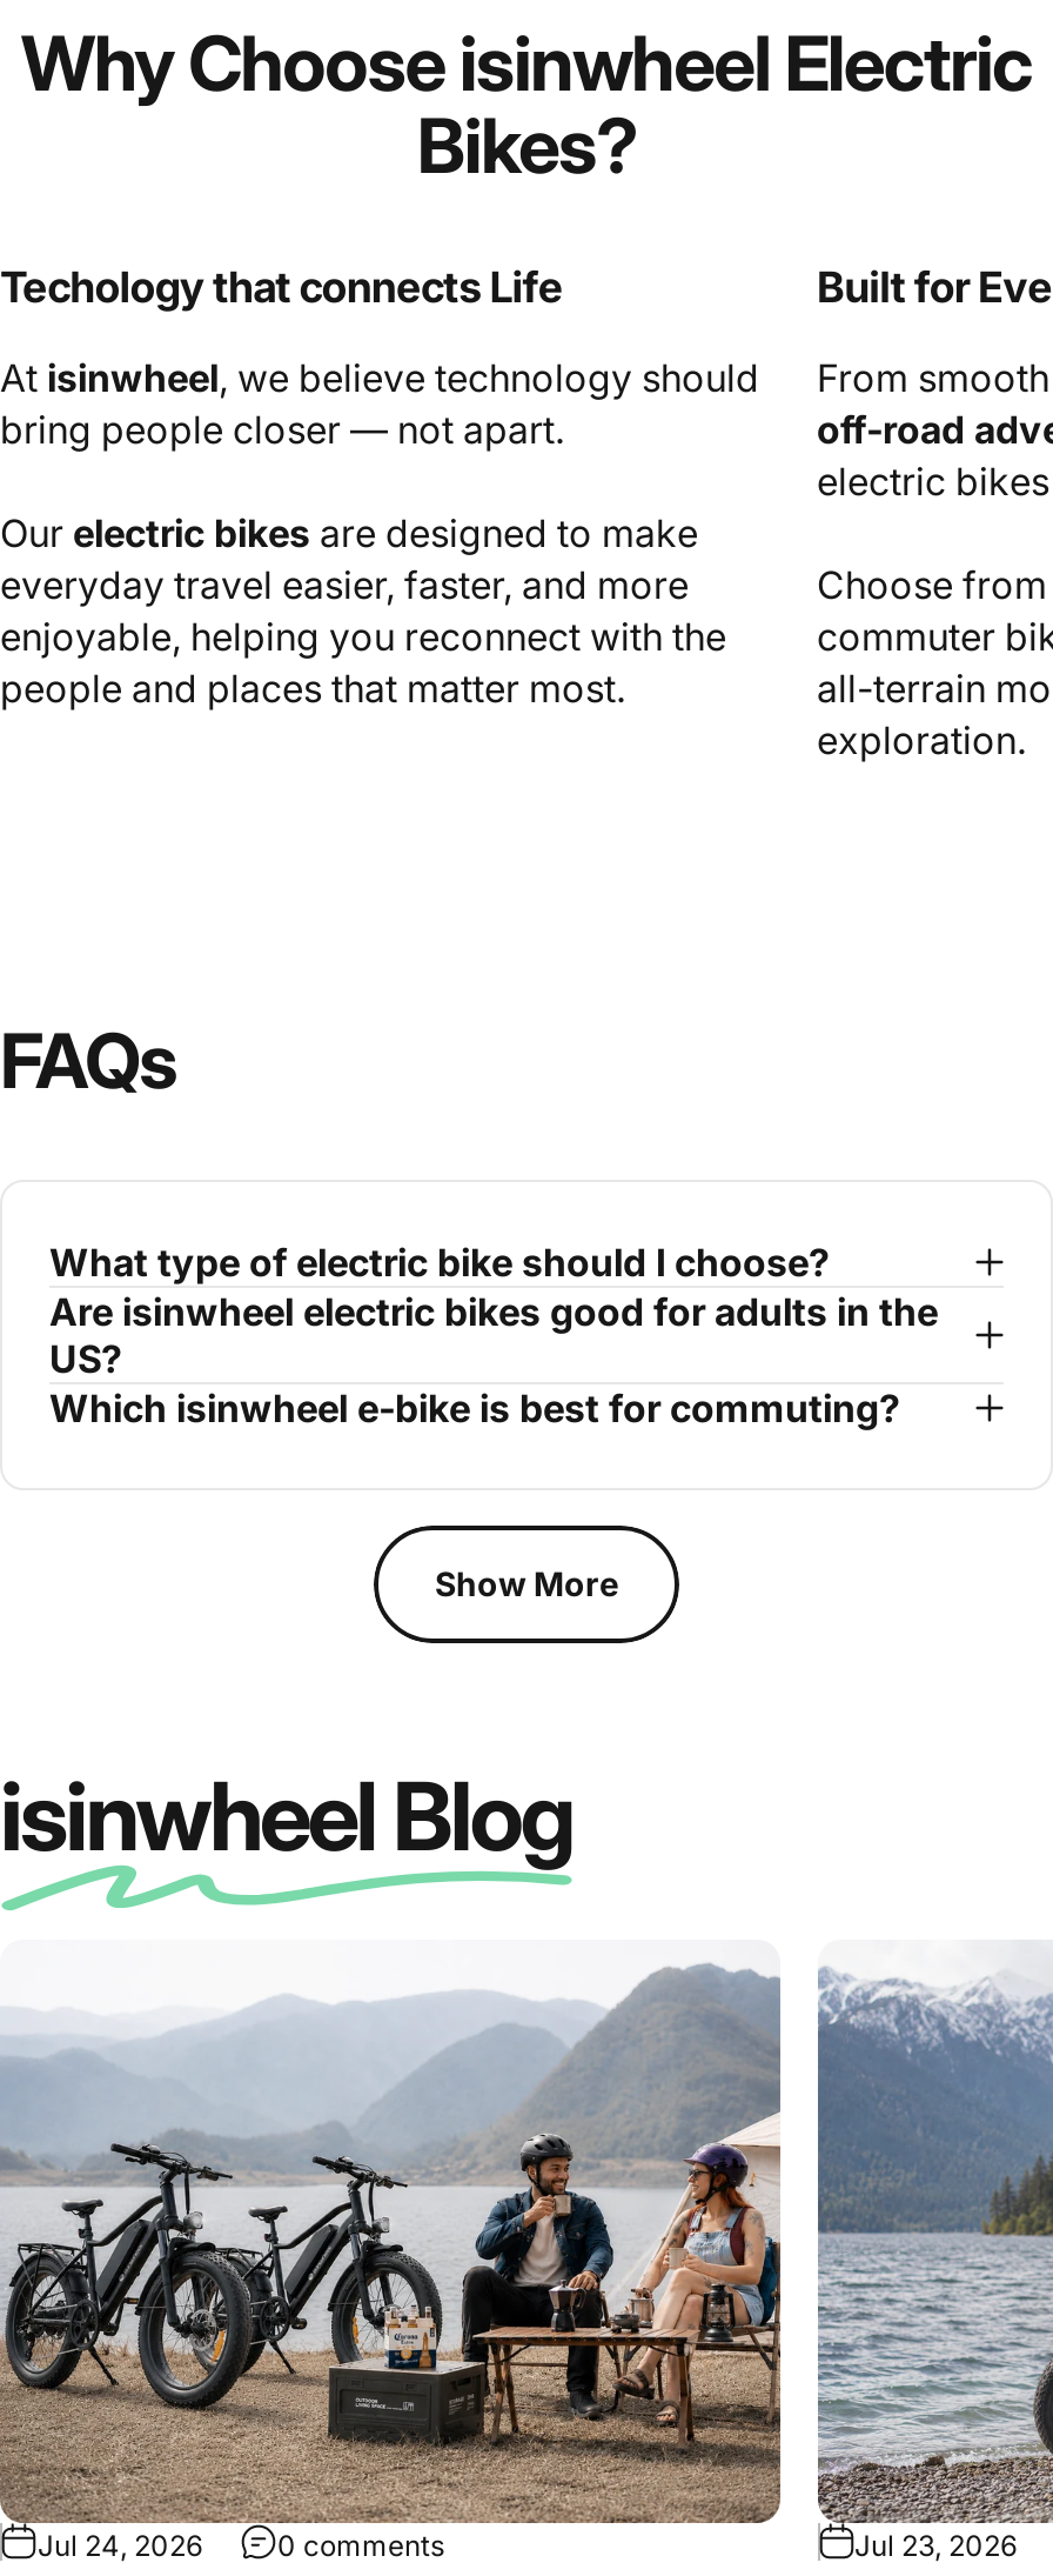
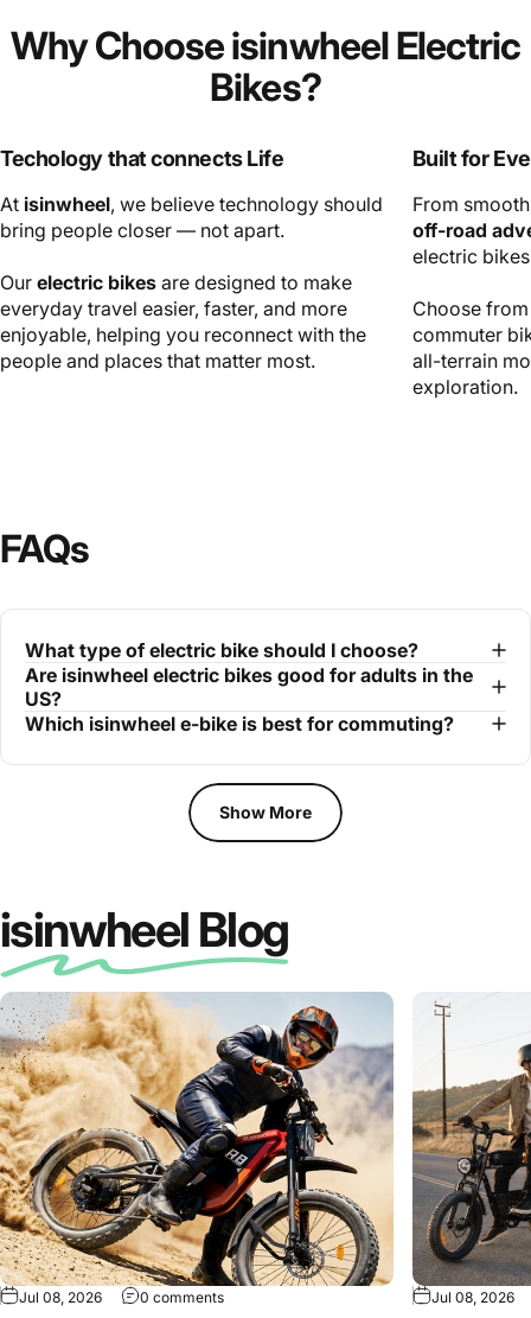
- [image]
- Jul 24, 2026
+ [image]
+ Jul 08, 2026

- [image]
- Jul 23, 2026
+ [image]
+ Jul 08, 2026
